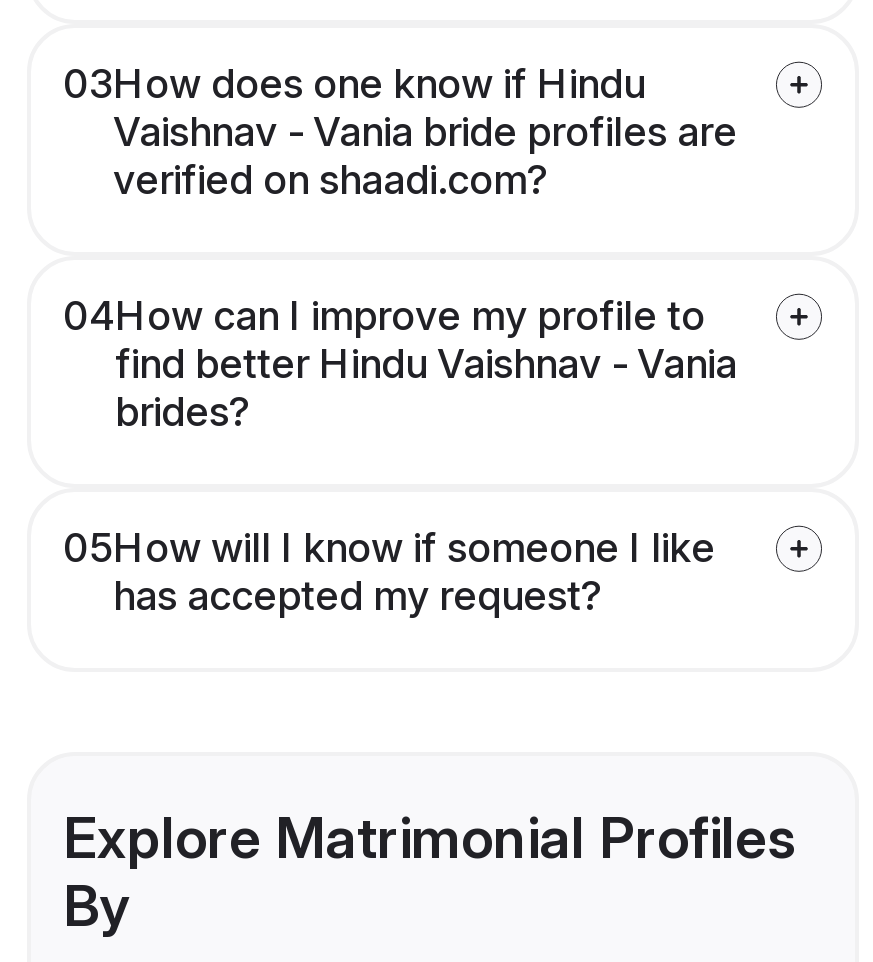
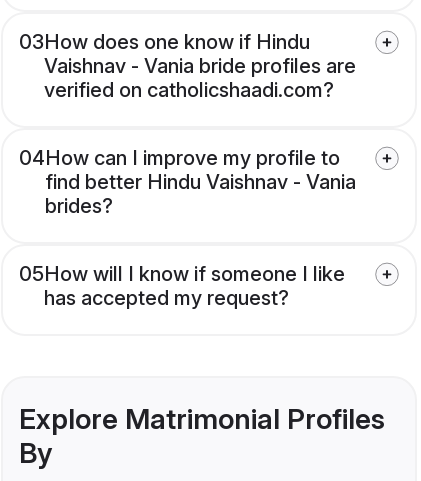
- verified on shaadi.com?
+ verified on catholicshaadi.com?
